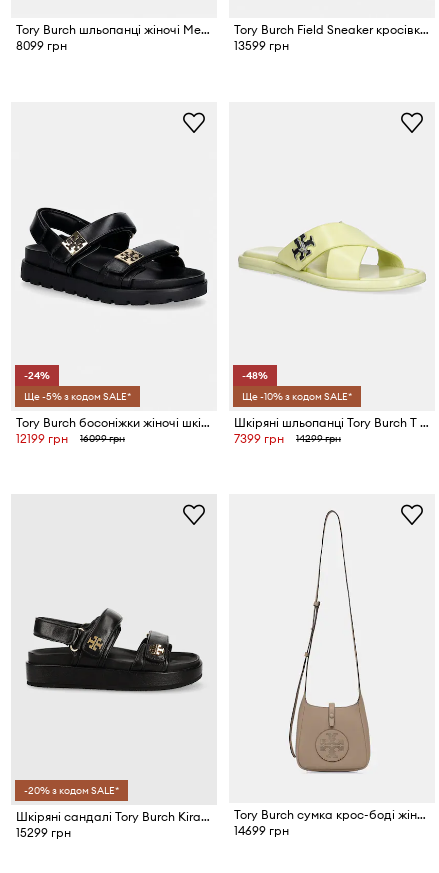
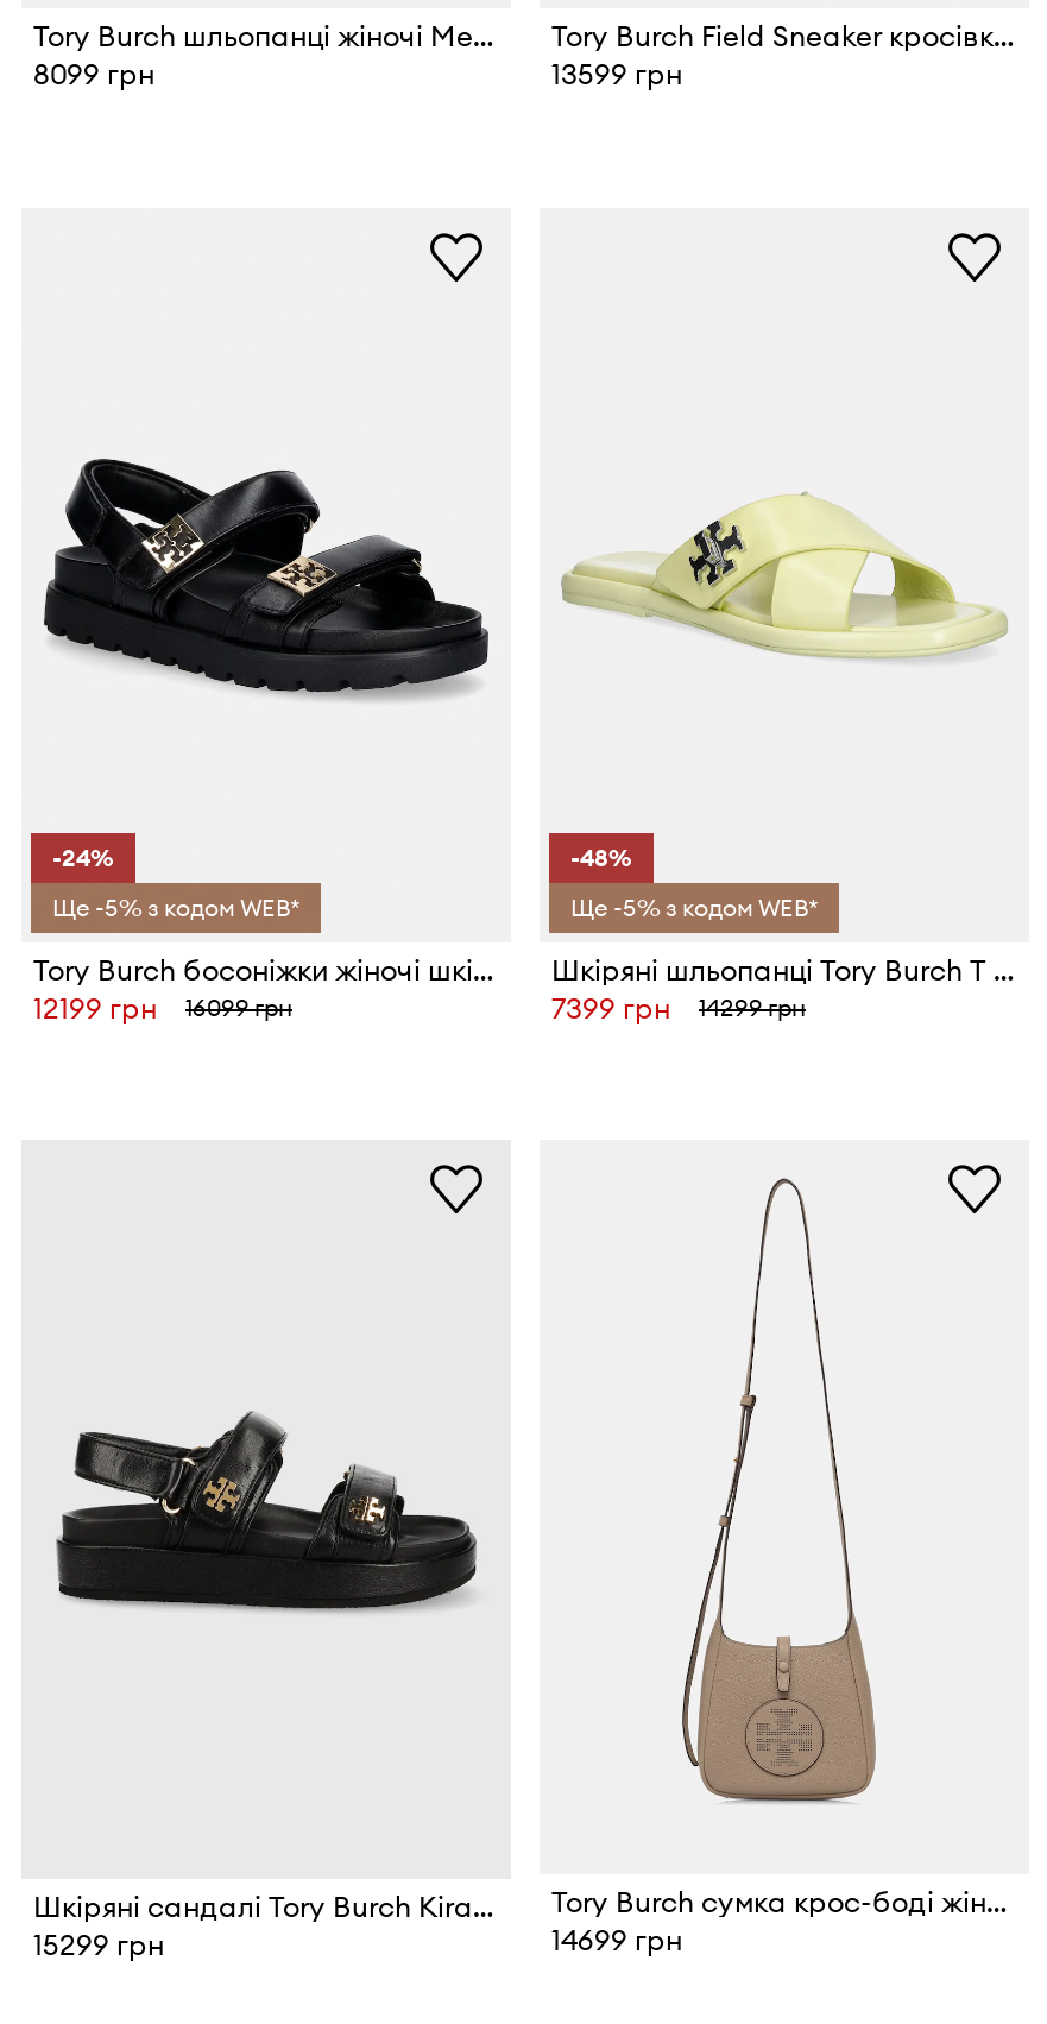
- Ще -5% з кодом SALE*
+ Ще -5% з кодом WEB*

- Ще -10% з кодом SALE*
+ Ще -5% з кодом WEB*

- -20% з кодом SALE*
